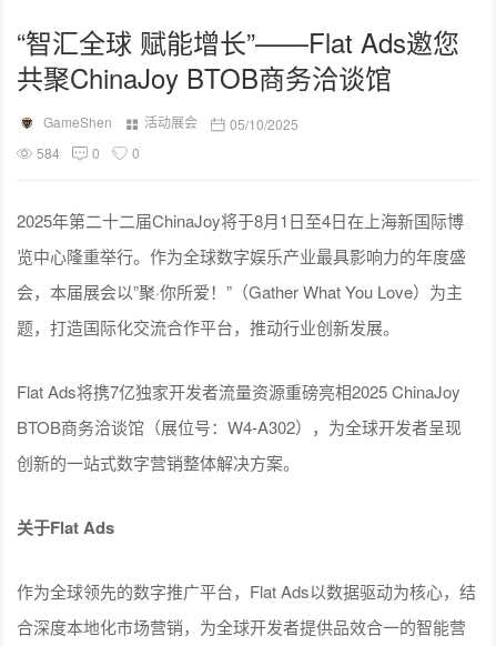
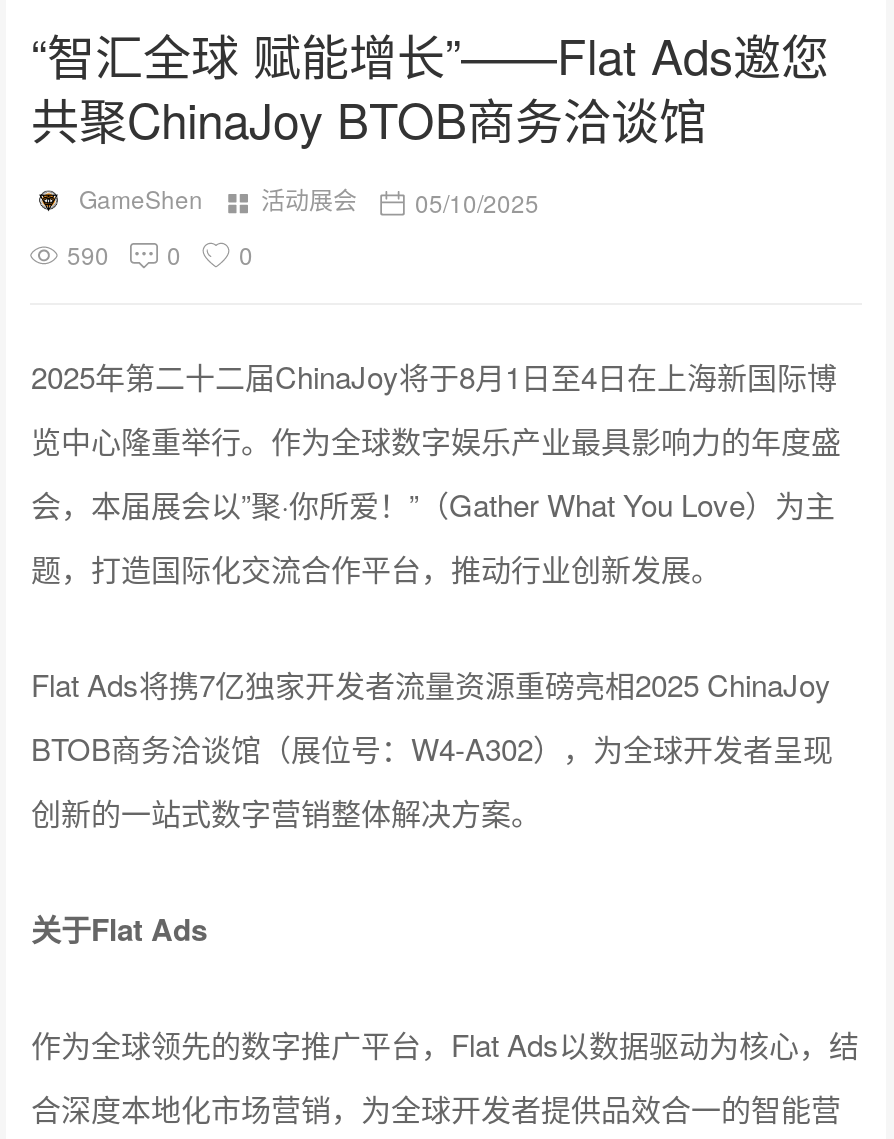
- 584 0 0
+ 590 0 0
